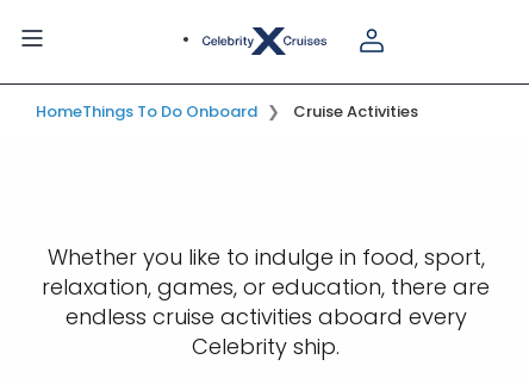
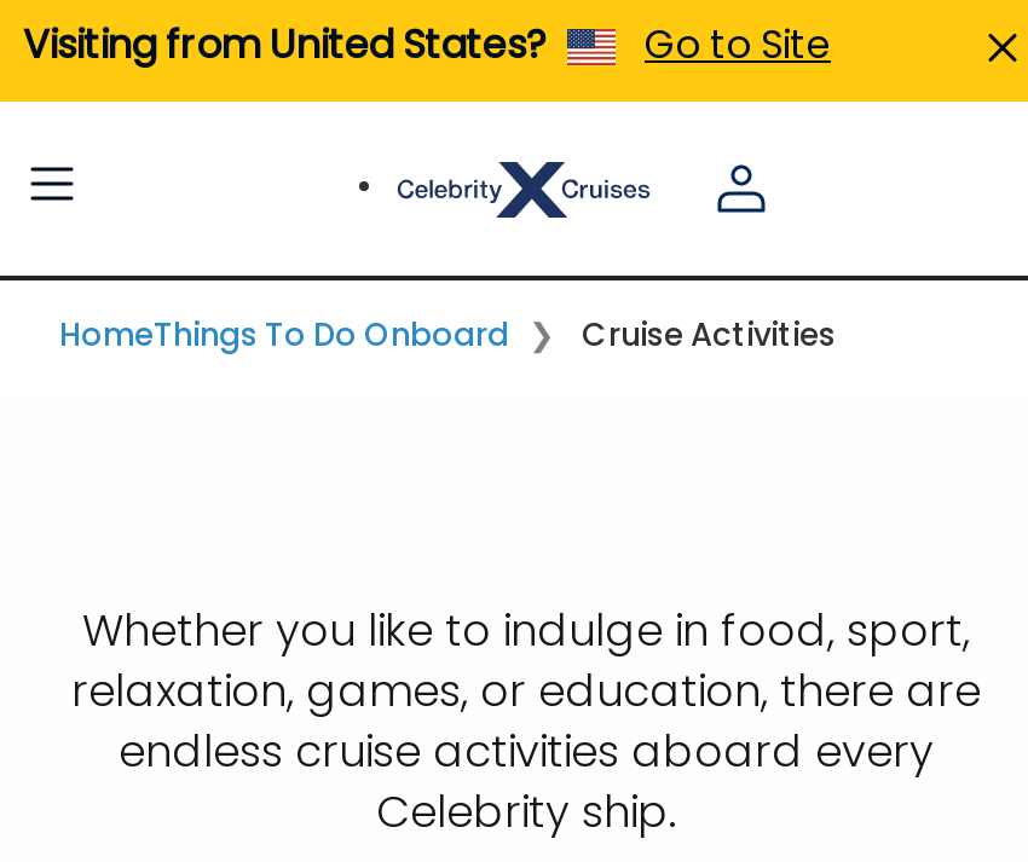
+ Visiting from United States?
+ Go to Site
